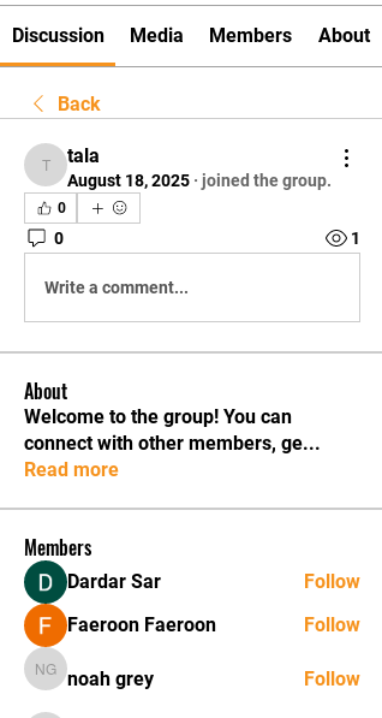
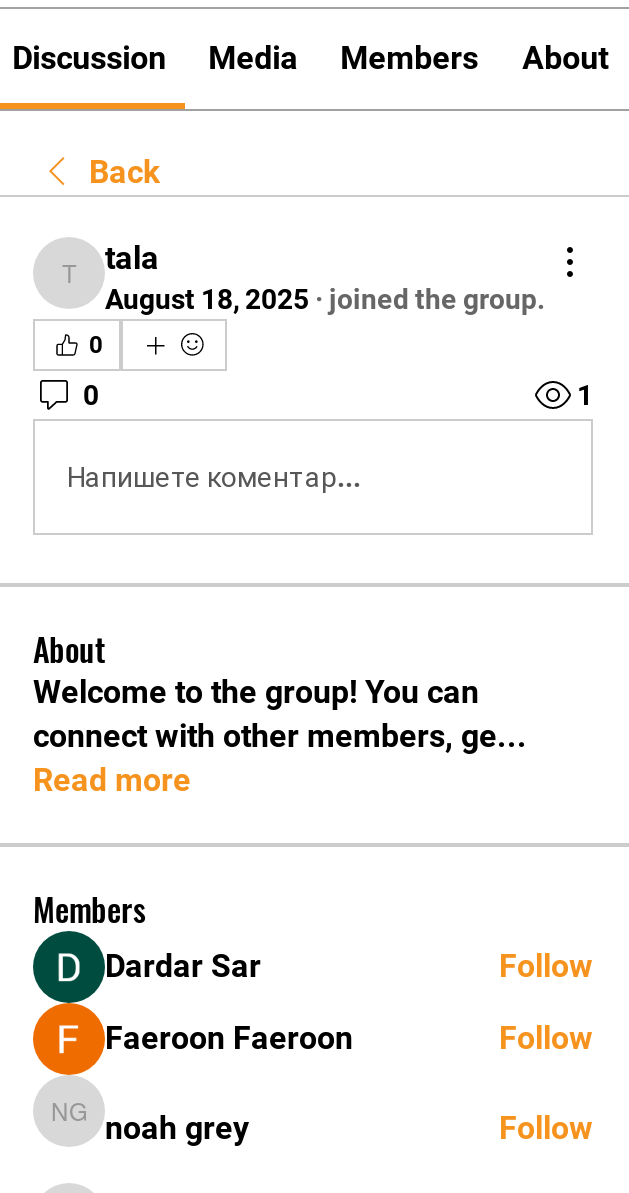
- Write a comment...
+ Напишете коментар...
